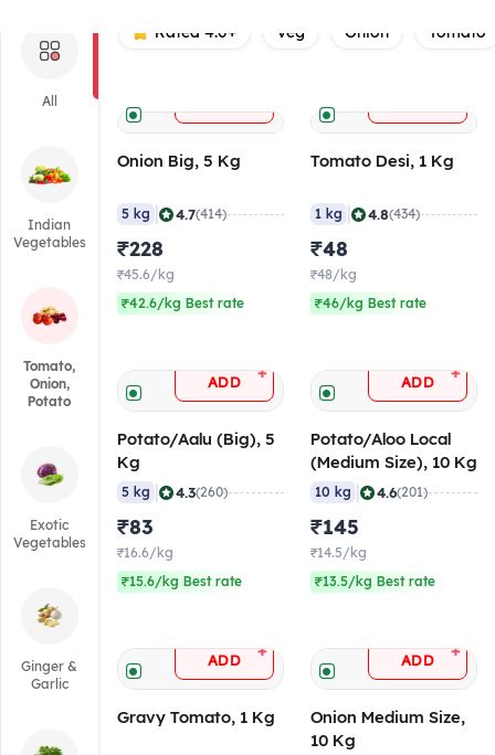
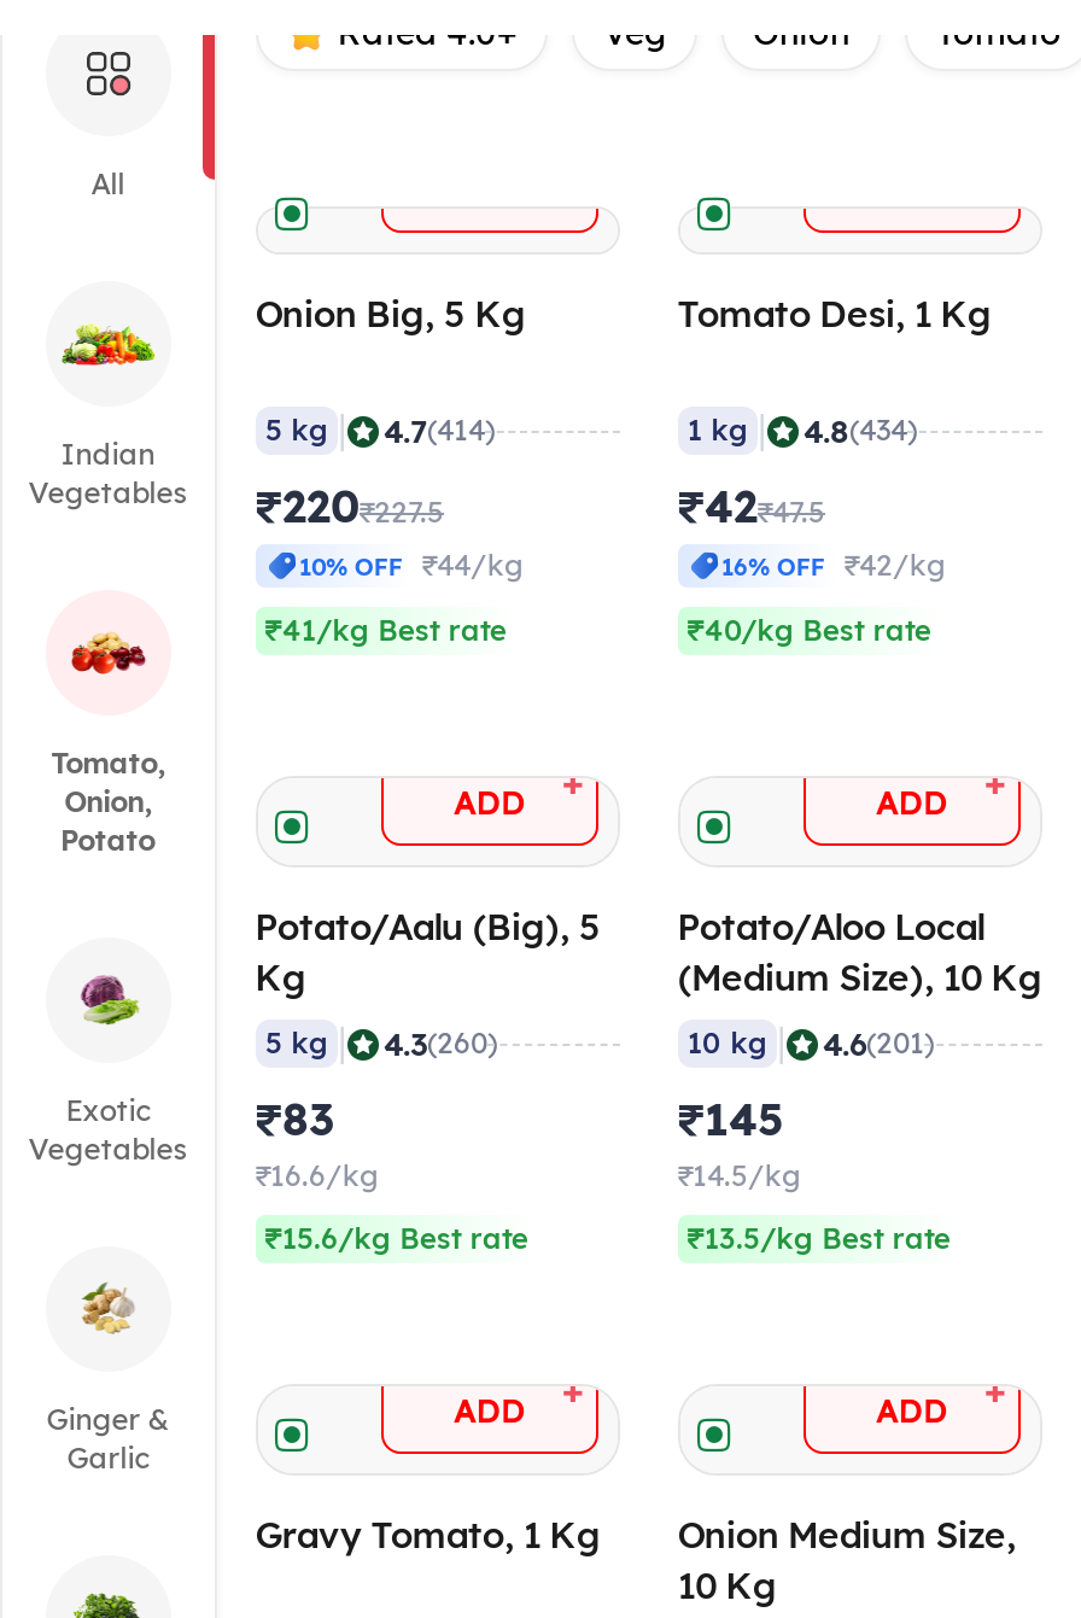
- ₹228
- ₹45.6/kg
+ ₹220₹227.5
+ 10% OFF
+ ₹44/kg

- ₹48
- ₹48/kg
+ ₹42₹47.5
+ 16% OFF
+ ₹42/kg

- ₹42.6/kg Best rate
+ ₹41/kg Best rate

- ₹46/kg Best rate
+ ₹40/kg Best rate
